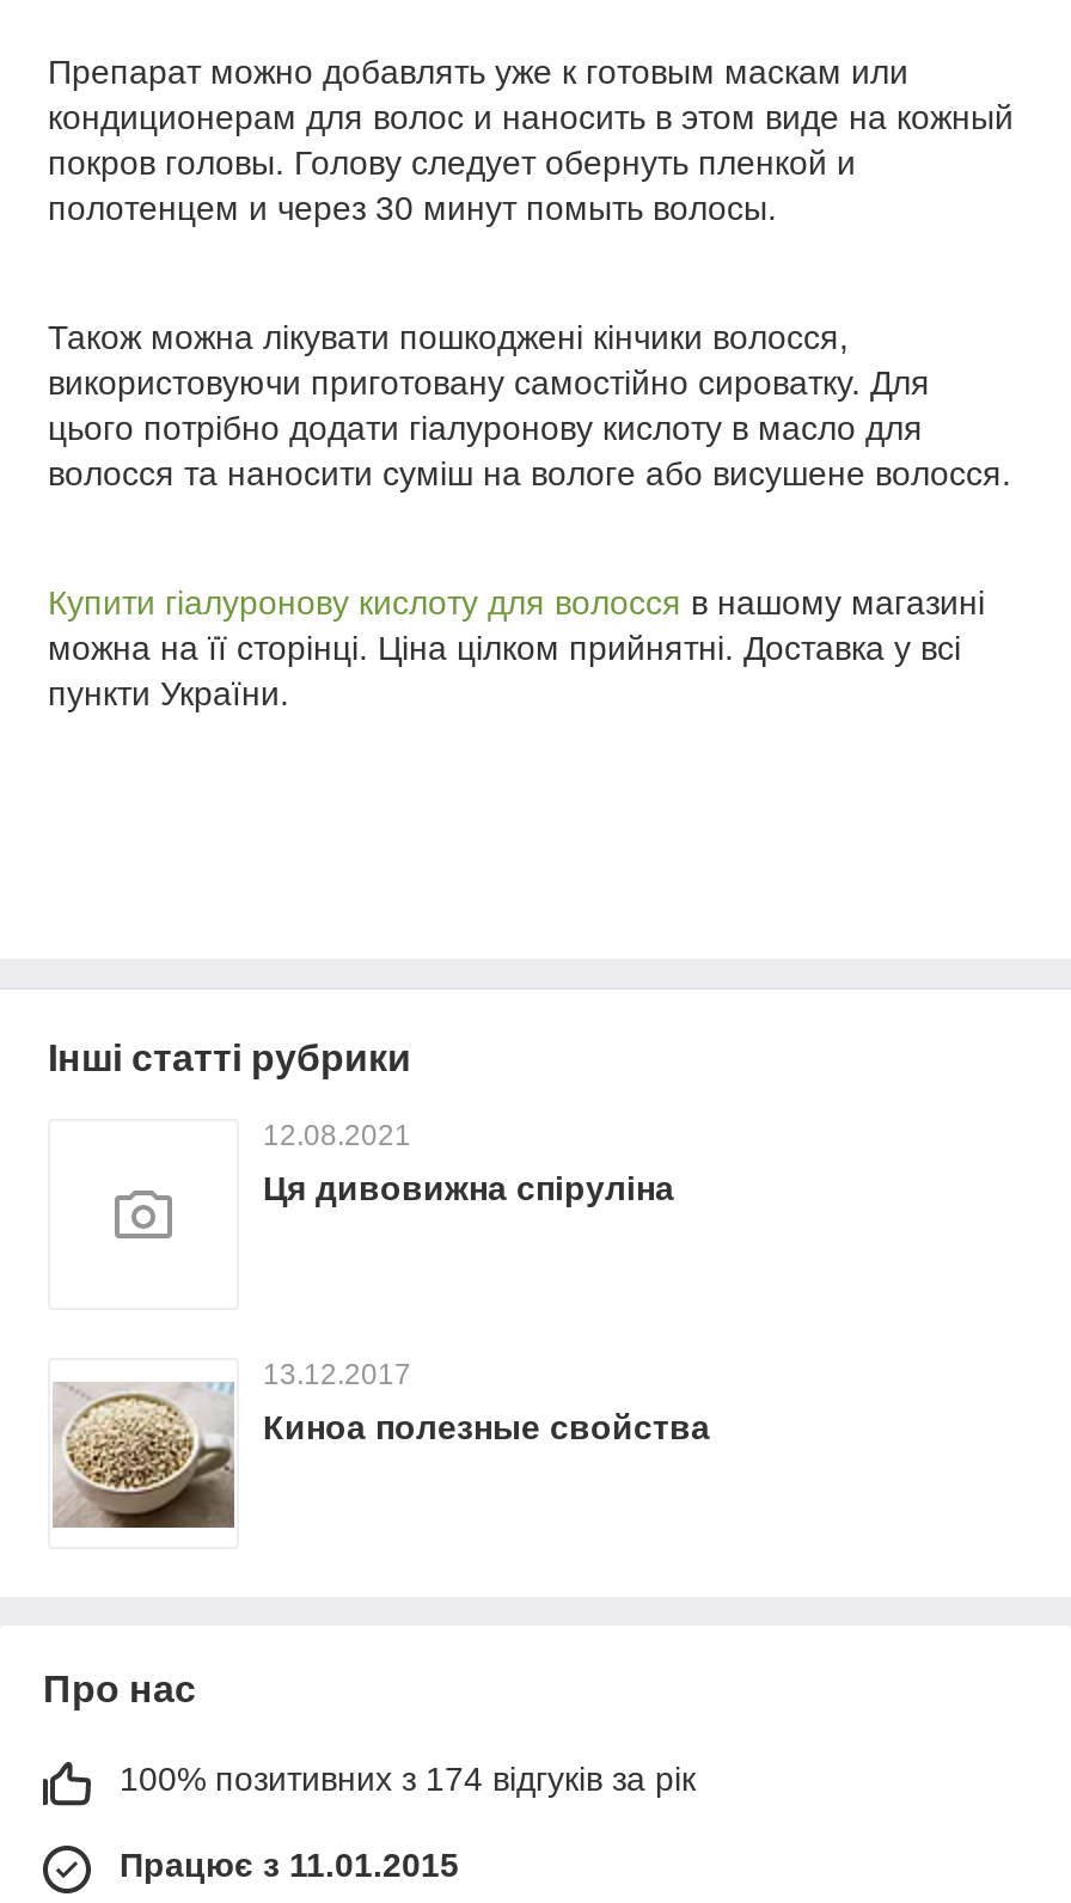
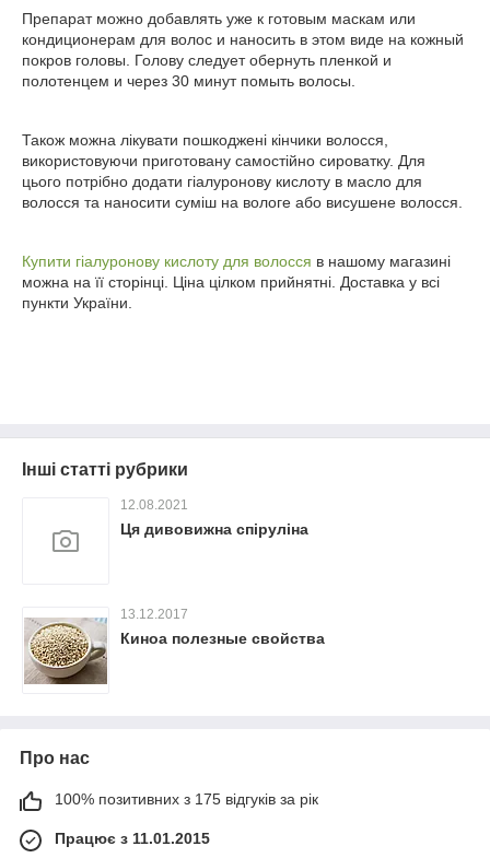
- 100% позитивних з 174 відгуків за рік
+ 100% позитивних з 175 відгуків за рік
